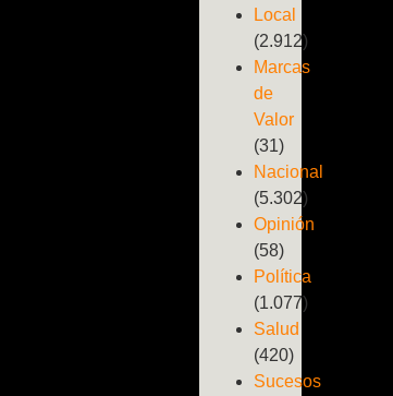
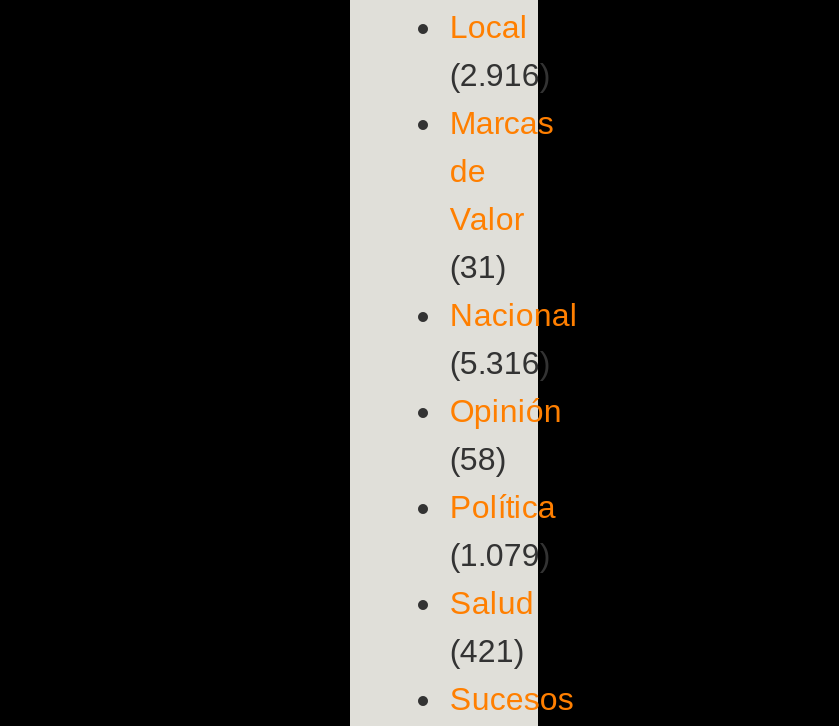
- (2.912)
+ (2.916)

- (5.302)
+ (5.316)

- (1.077)
+ (1.079)

- (420)
+ (421)
